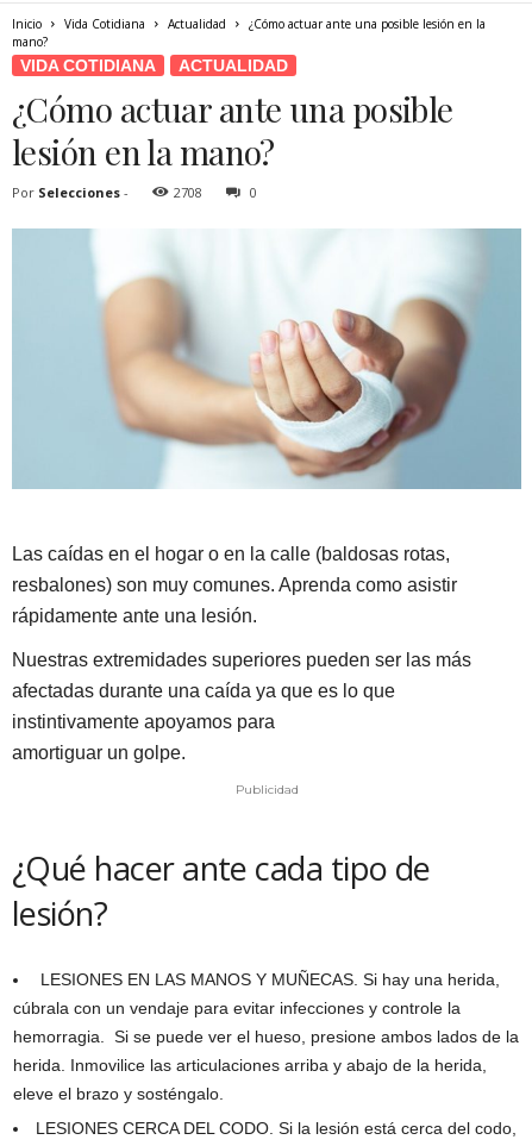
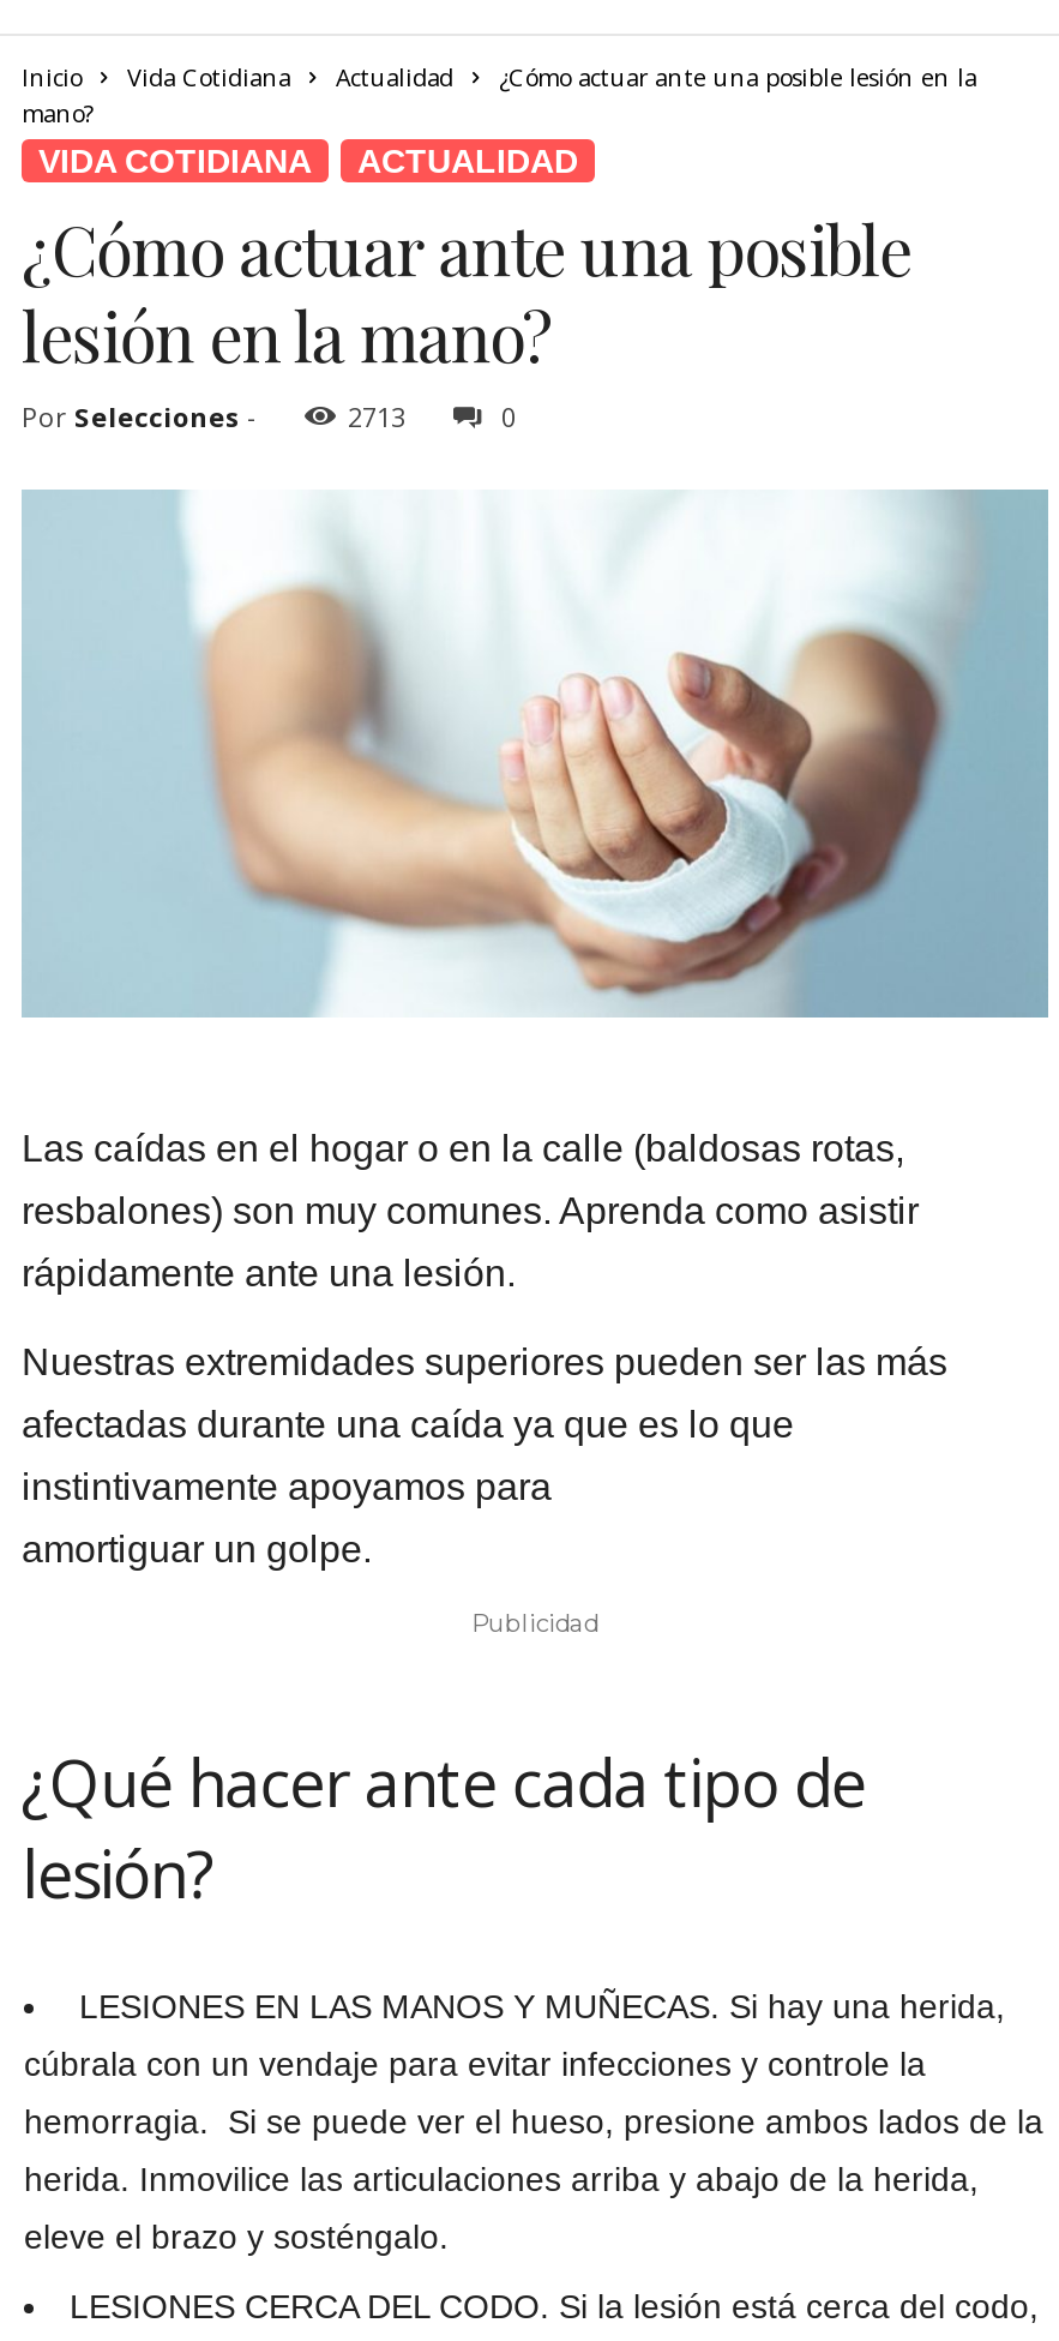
- 2708
+ 2713
